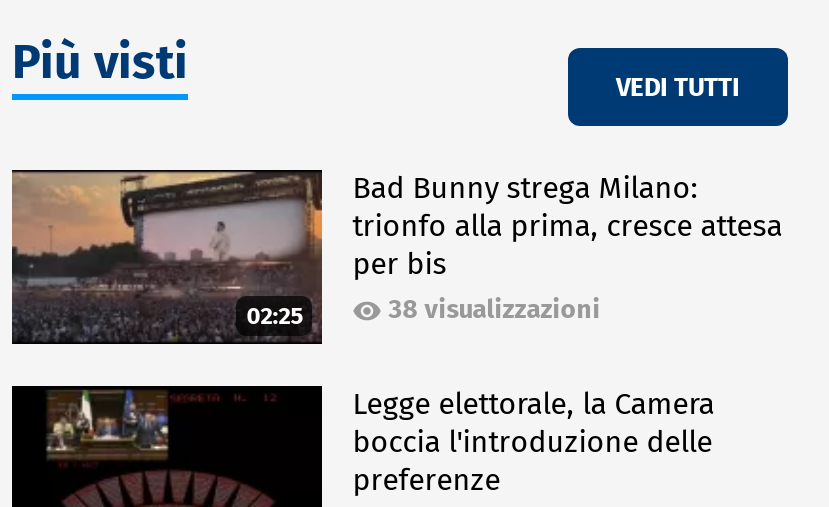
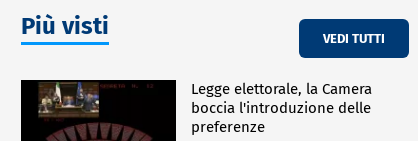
- [image]
- 02:25

- Bad Bunny strega Milano:
- trionfo alla prima, cresce attesa
- per bis
- 38 visualizzazioni
